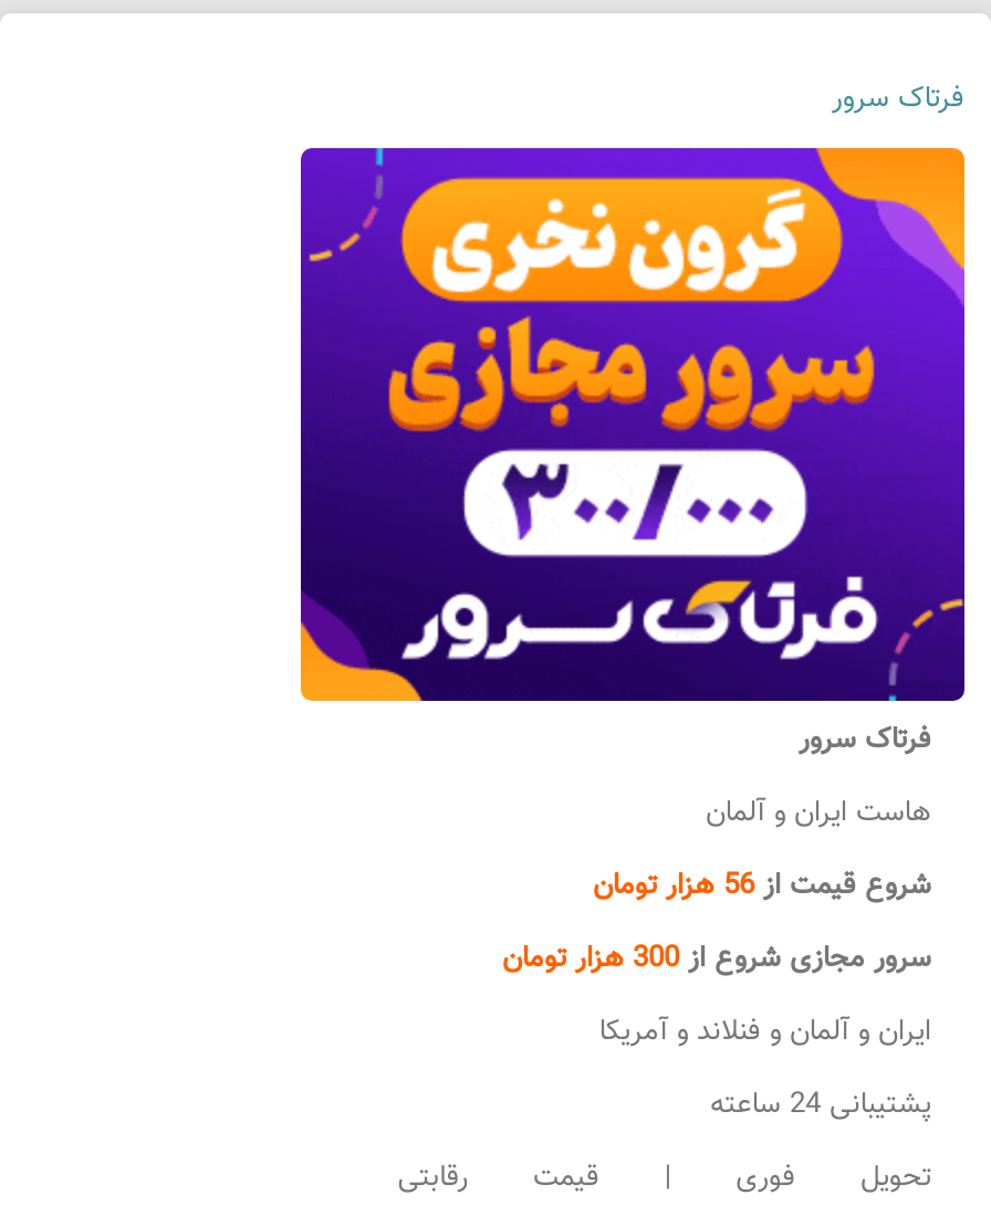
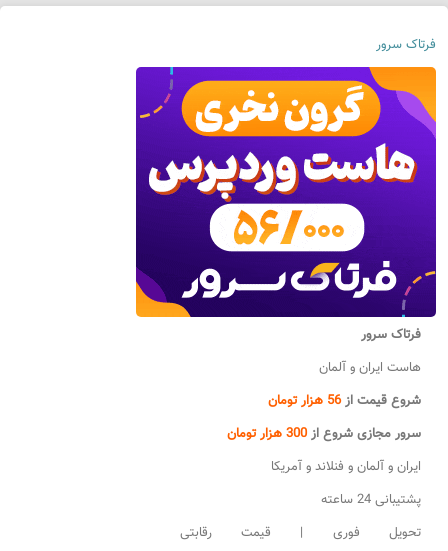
- [image]
+ [image]

- [image]
+ [image]
